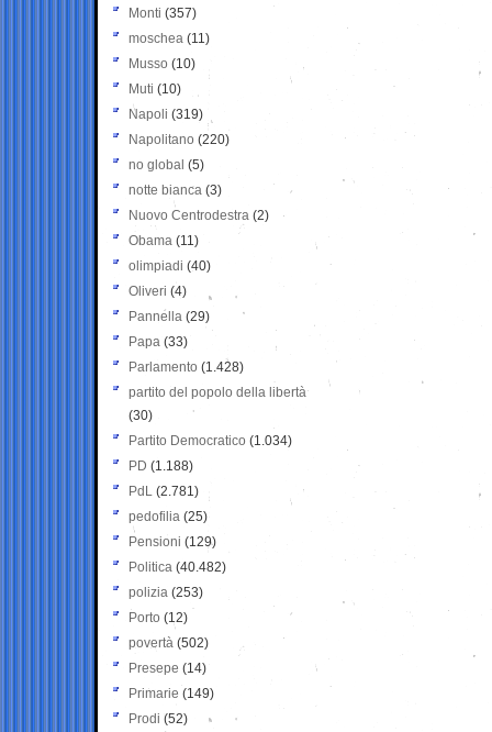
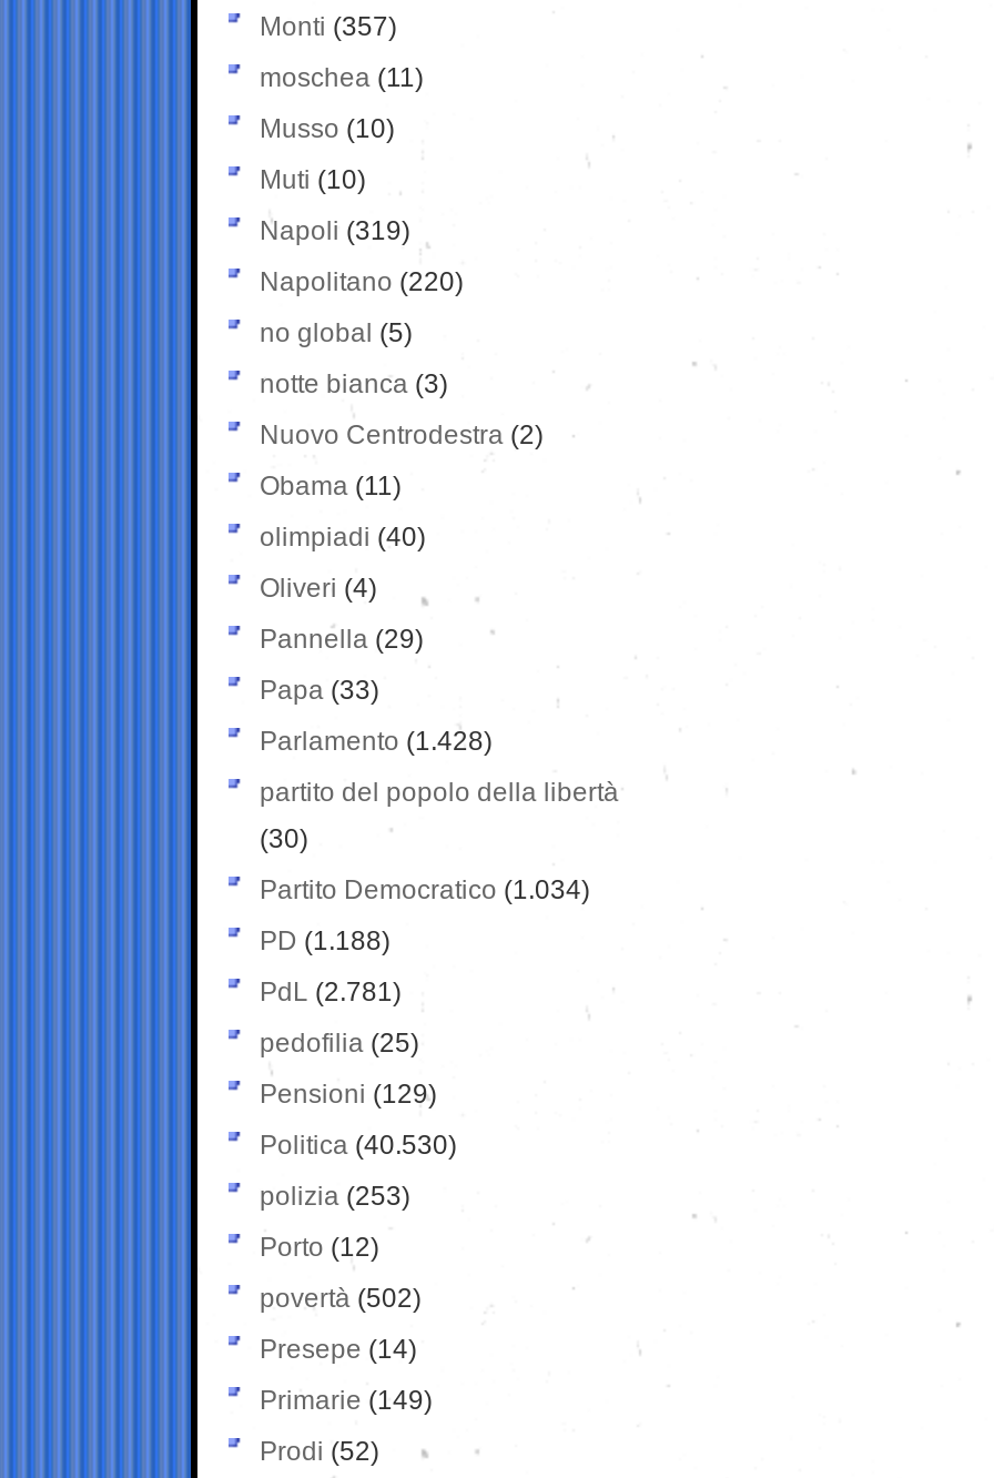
- Politica (40.482)
+ Politica (40.530)
